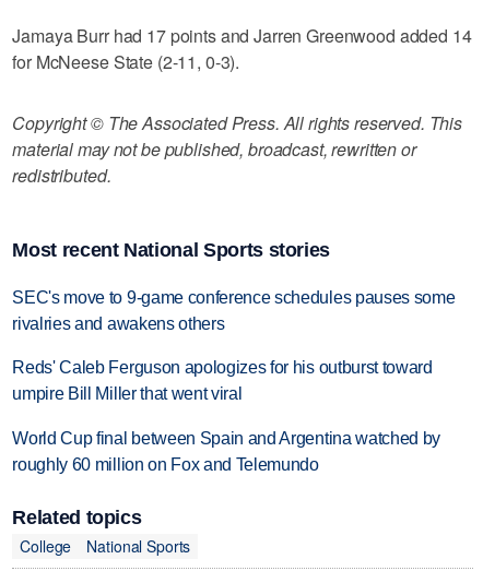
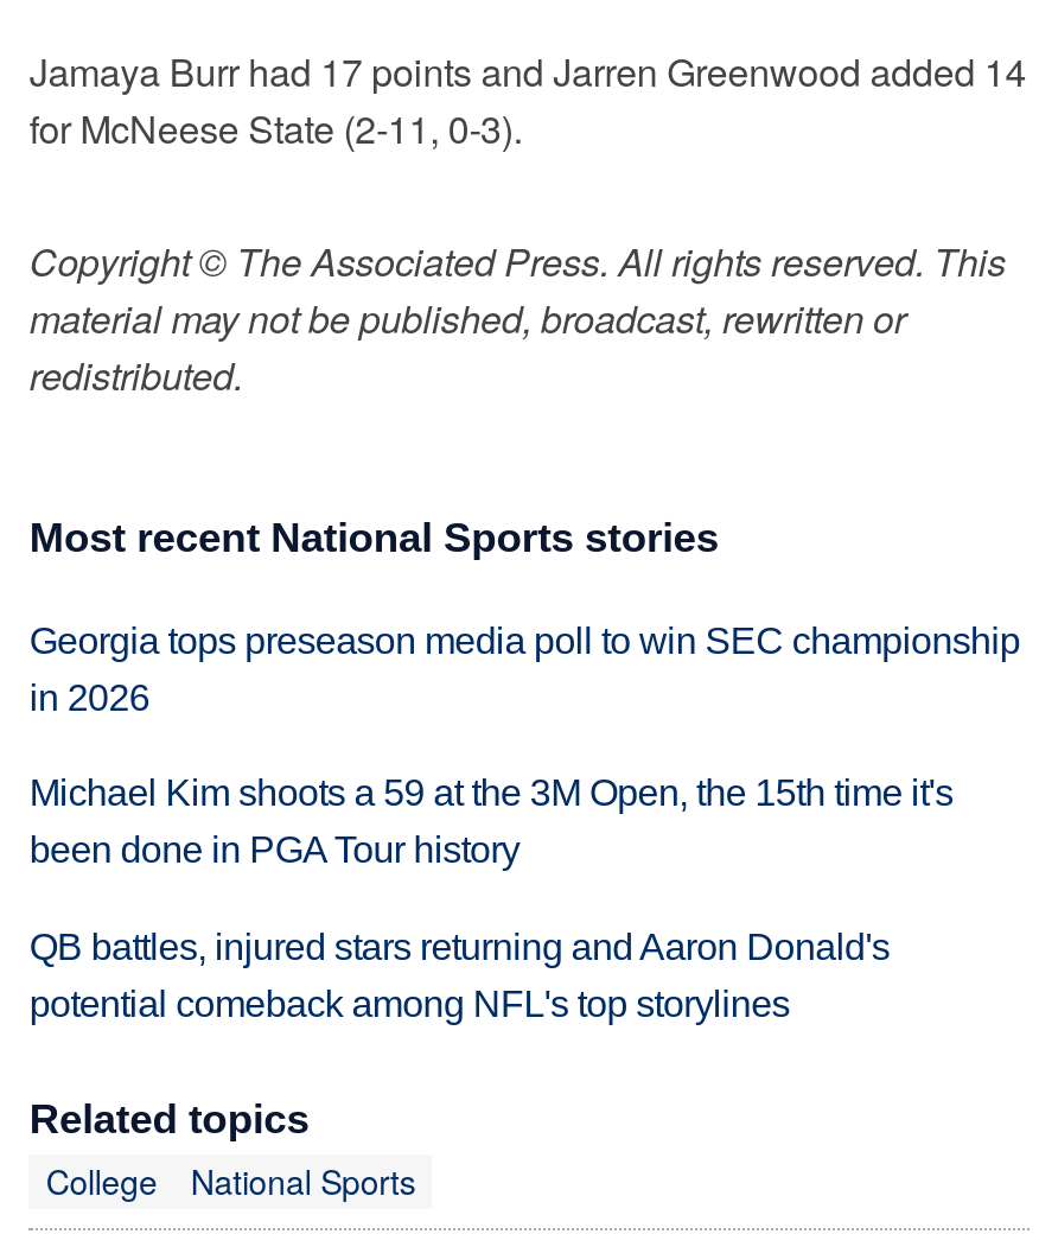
- SEC's move to 9-game conference schedules pauses some
- rivalries and awakens others
+ Georgia tops preseason media poll to win SEC championship
+ in 2026

- Reds' Caleb Ferguson apologizes for his outburst toward
- umpire Bill Miller that went viral
+ Michael Kim shoots a 59 at the 3M Open, the 15th time it's
+ been done in PGA Tour history

- World Cup final between Spain and Argentina watched by
- roughly 60 million on Fox and Telemundo
+ QB battles, injured stars returning and Aaron Donald's
+ potential comeback among NFL's top storylines
